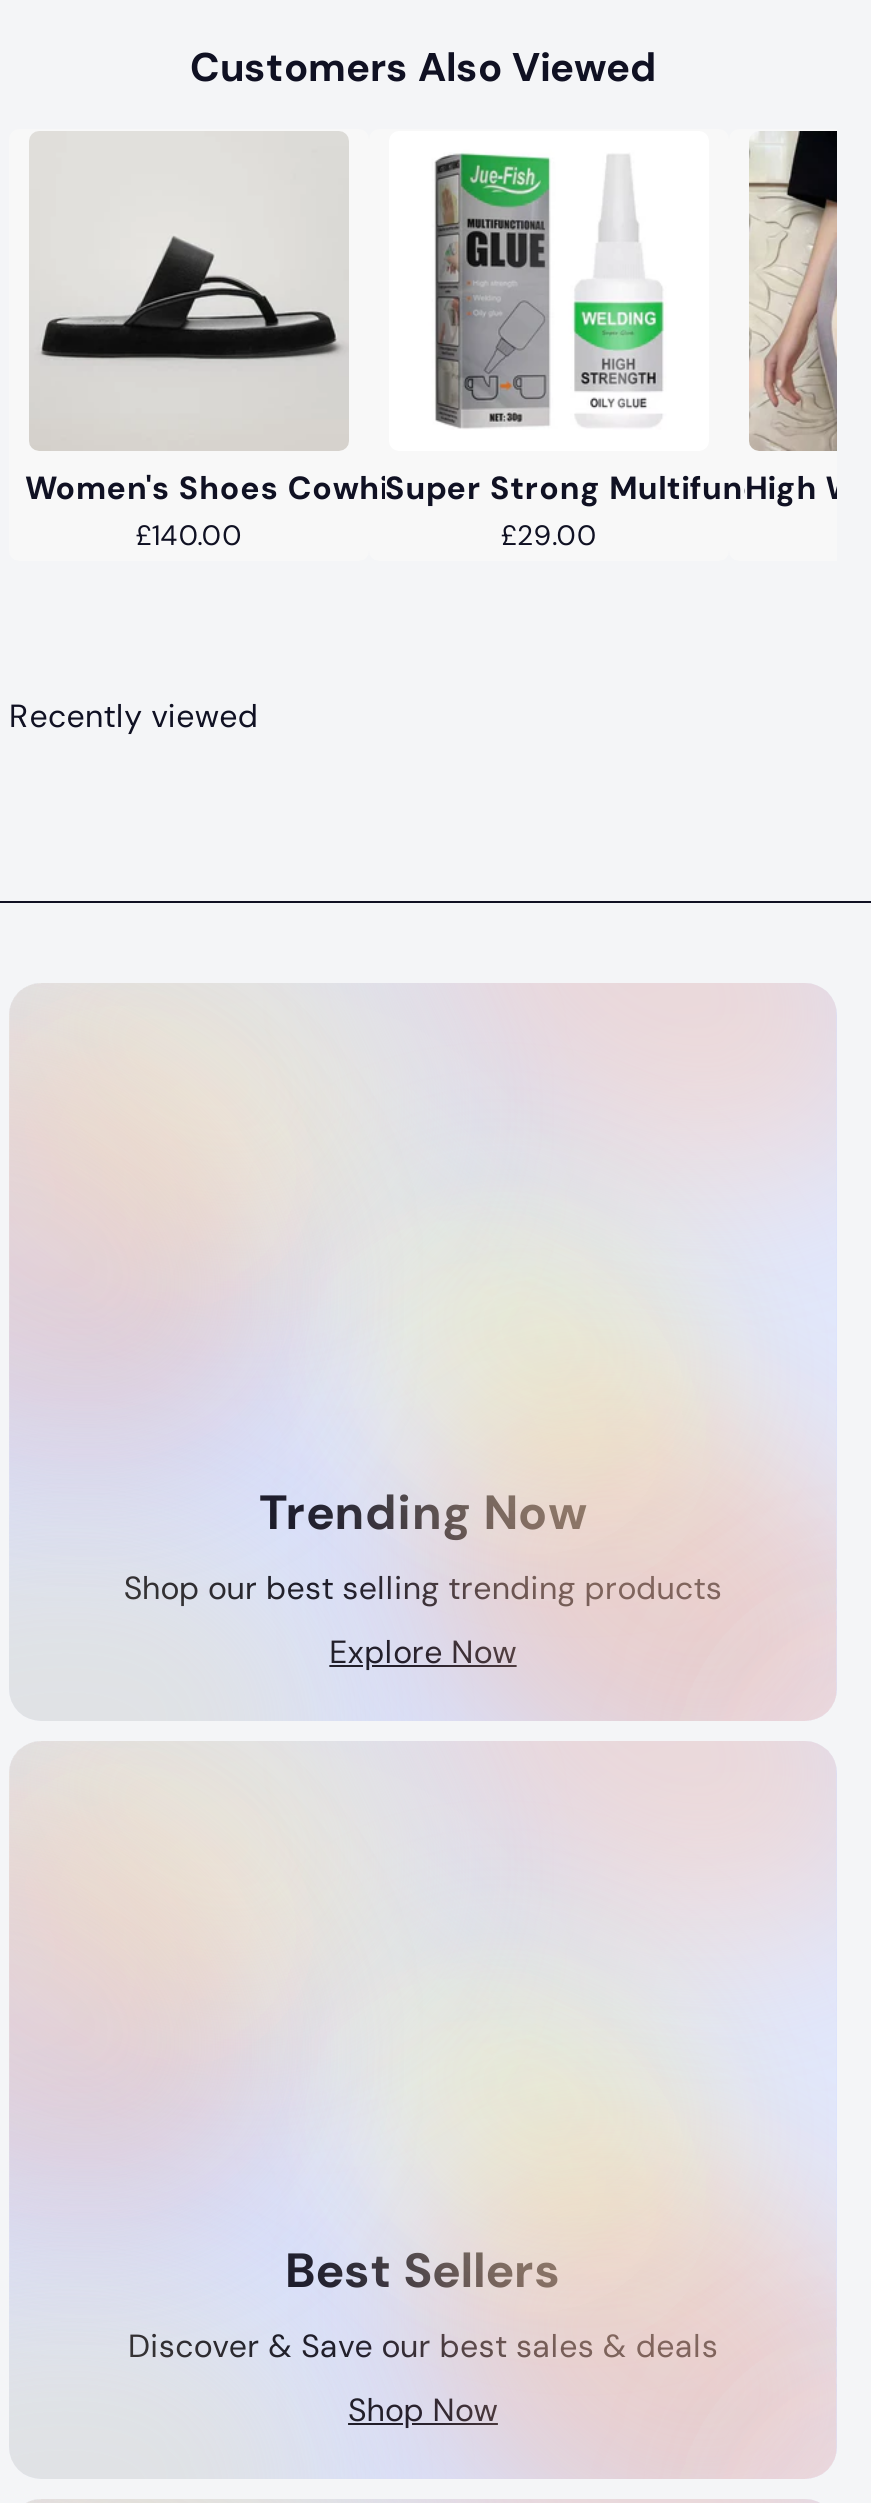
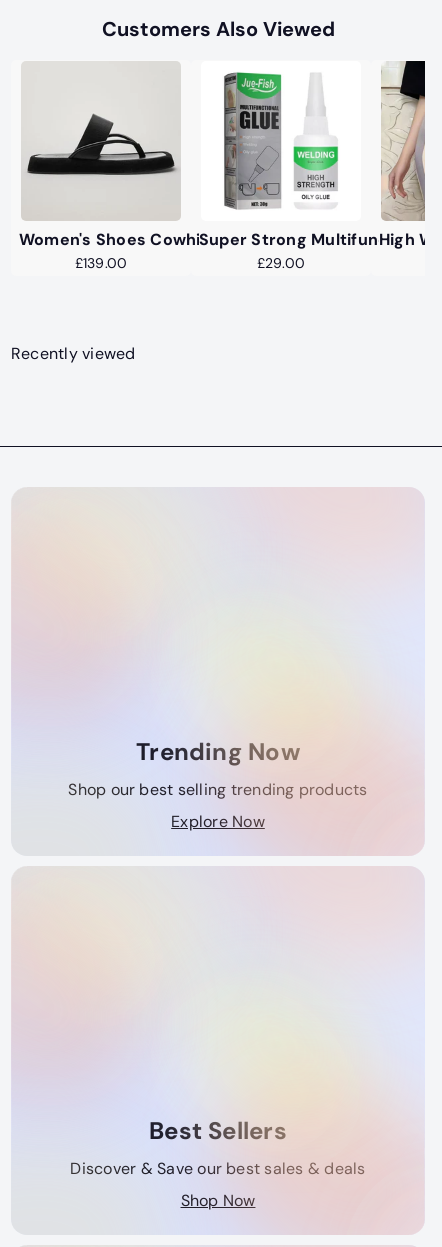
- £140.00
+ £139.00
